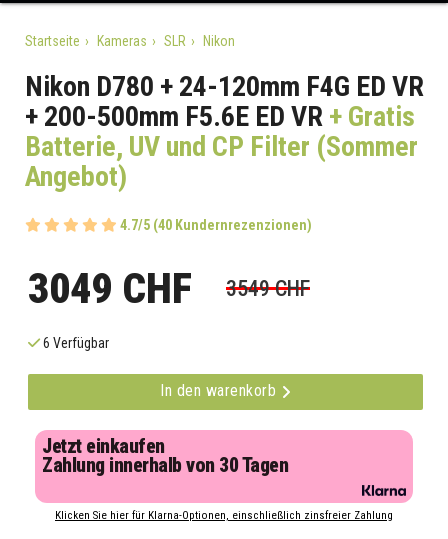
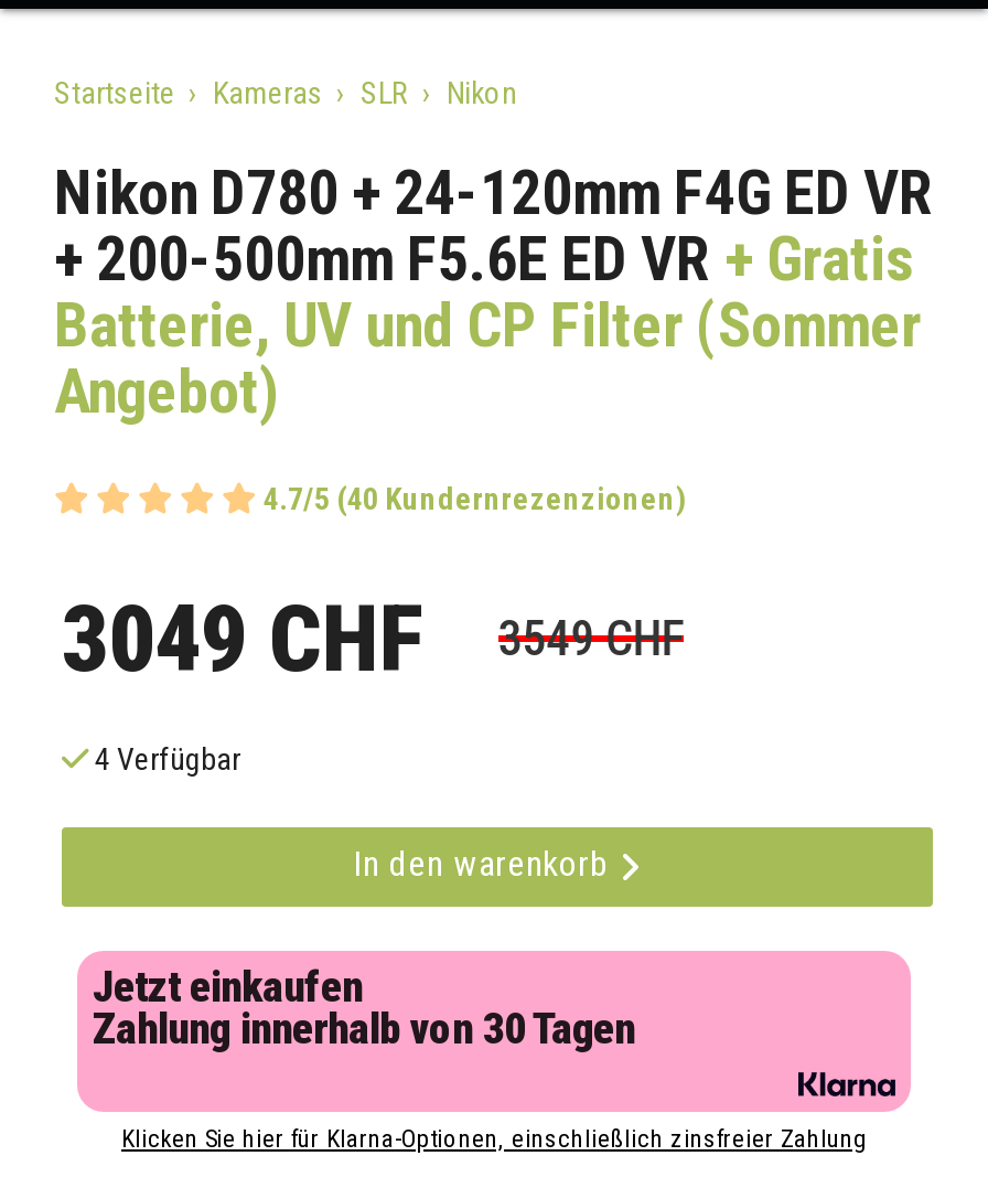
- 6 Verfügbar
+ 4 Verfügbar
